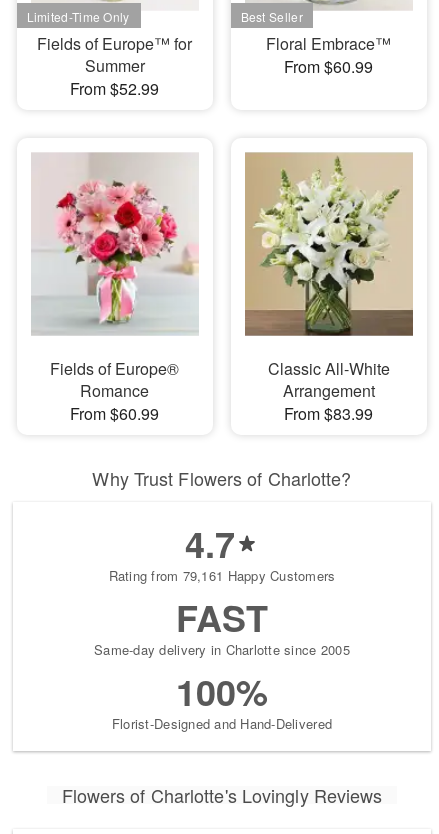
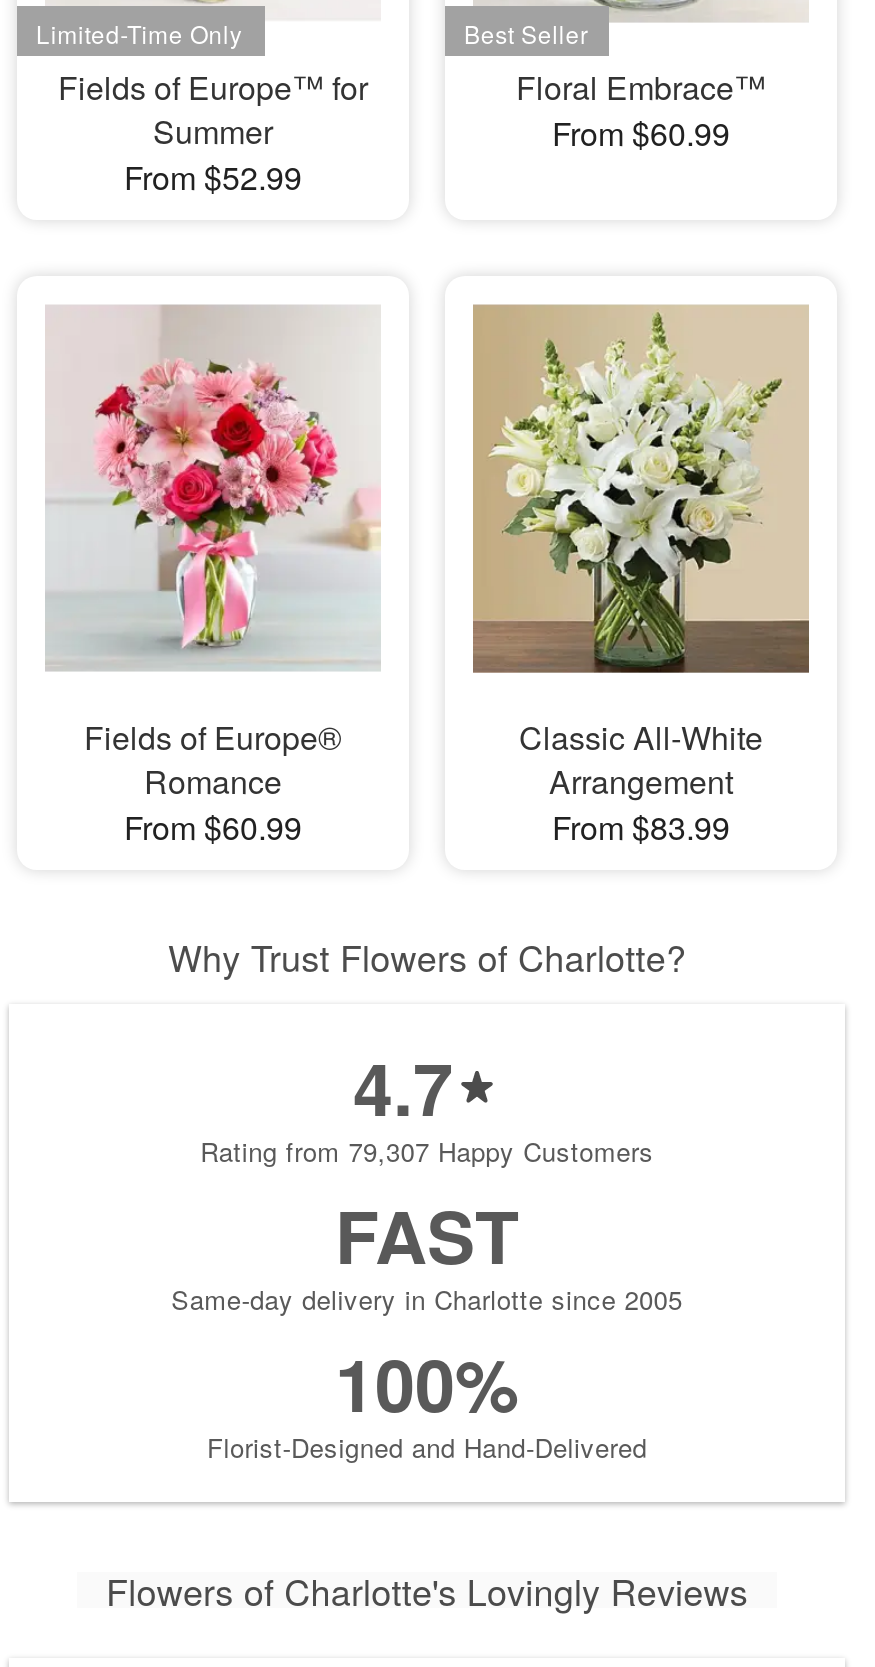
- Rating from 79,161 Happy Customers
+ Rating from 79,307 Happy Customers
